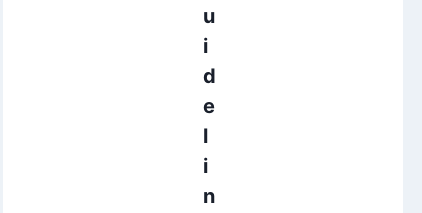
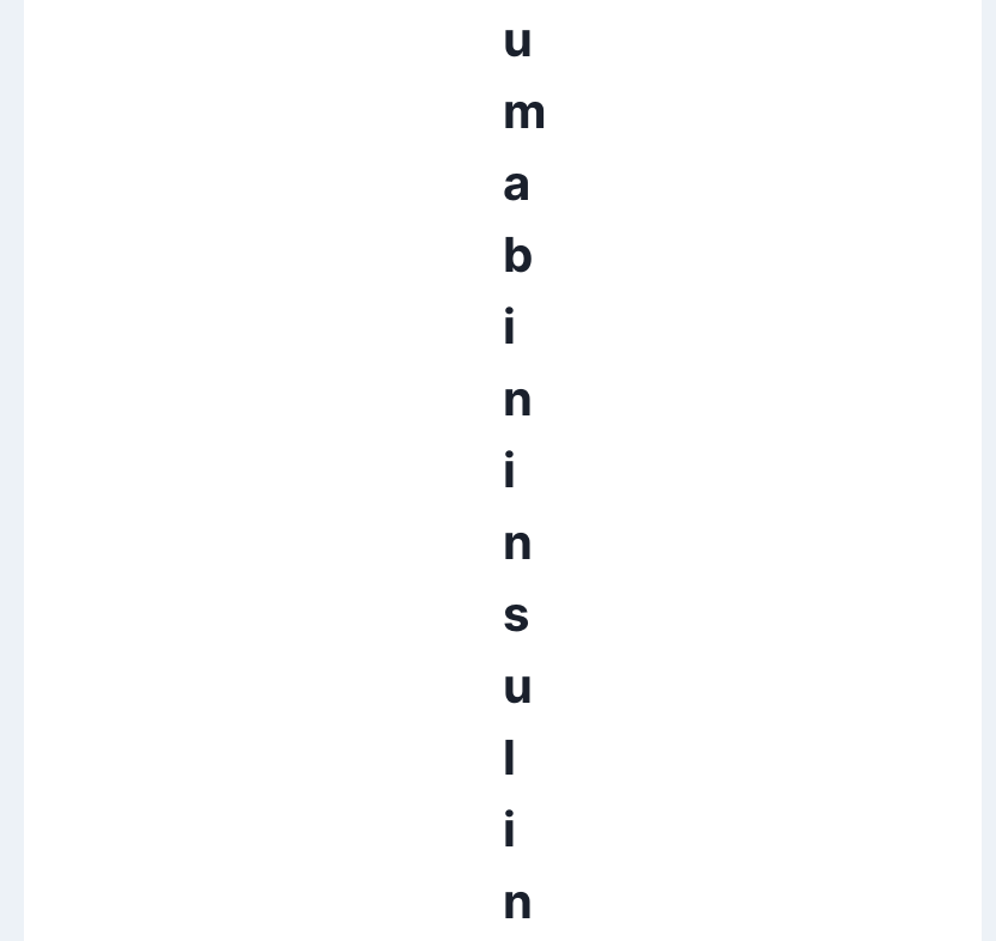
+ m
+ a
+ b

- d
- e
+ n
+ i
+ n
+ s
+ u
